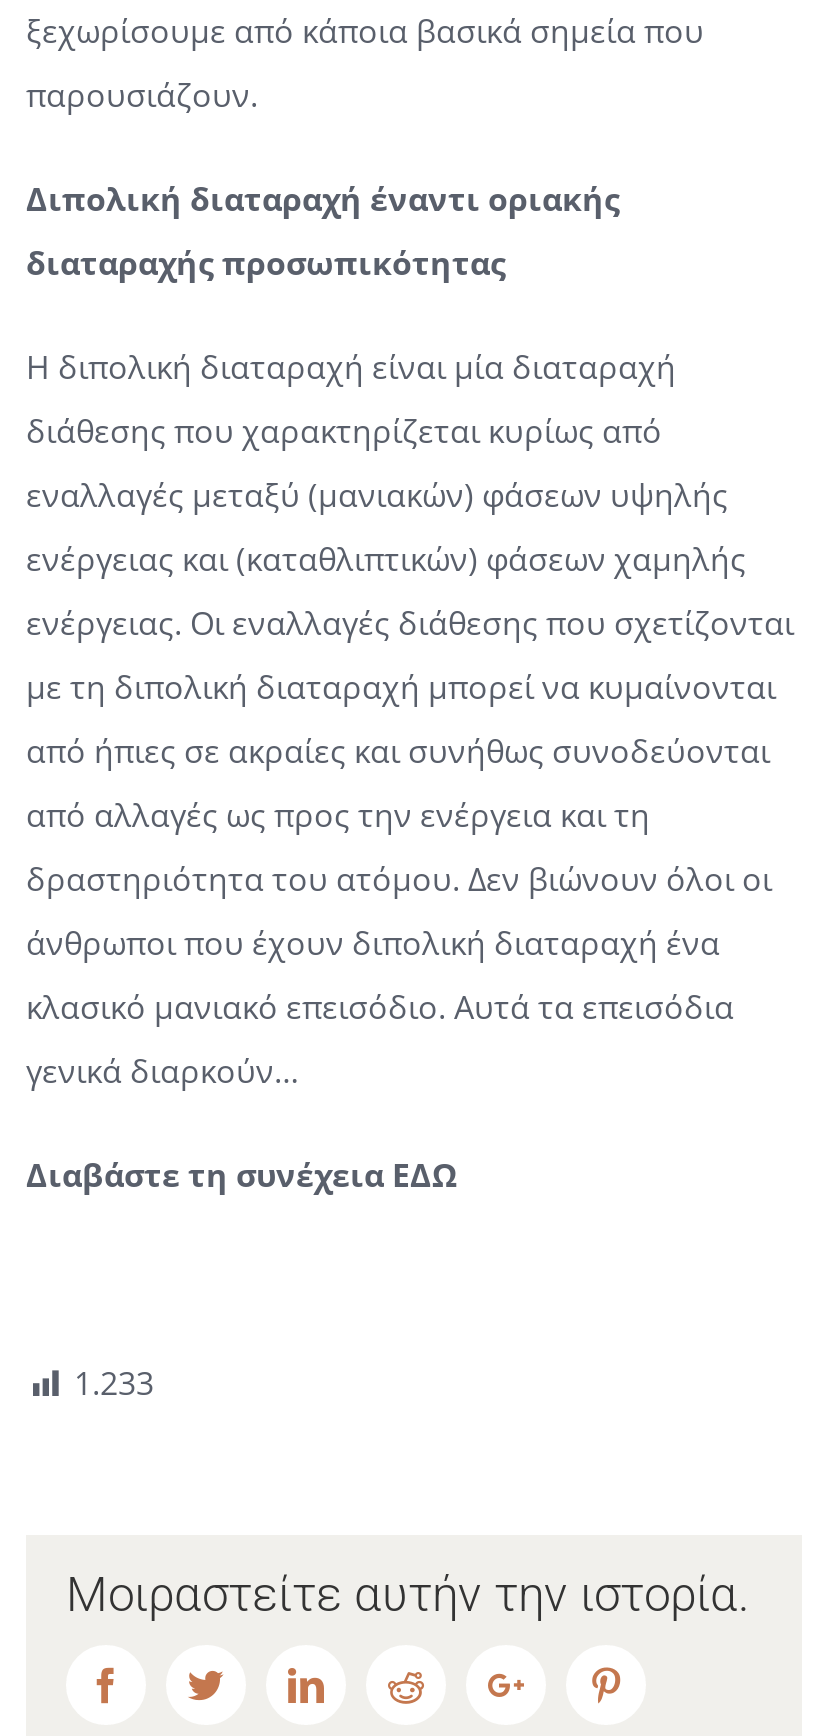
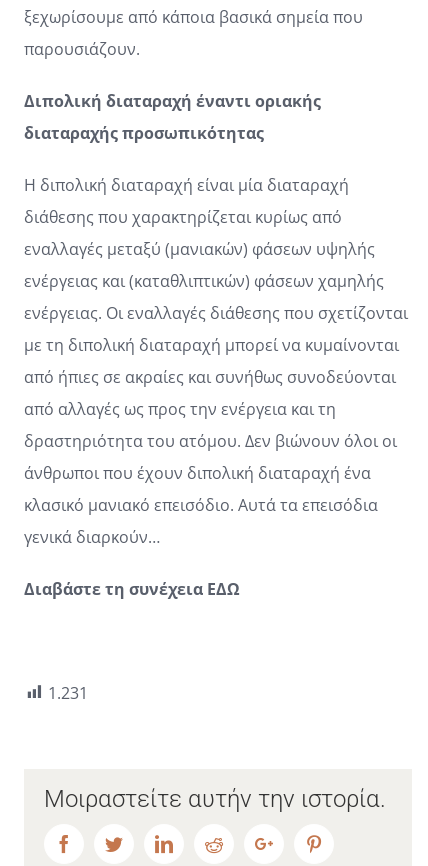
- 1.233
+ 1.231
